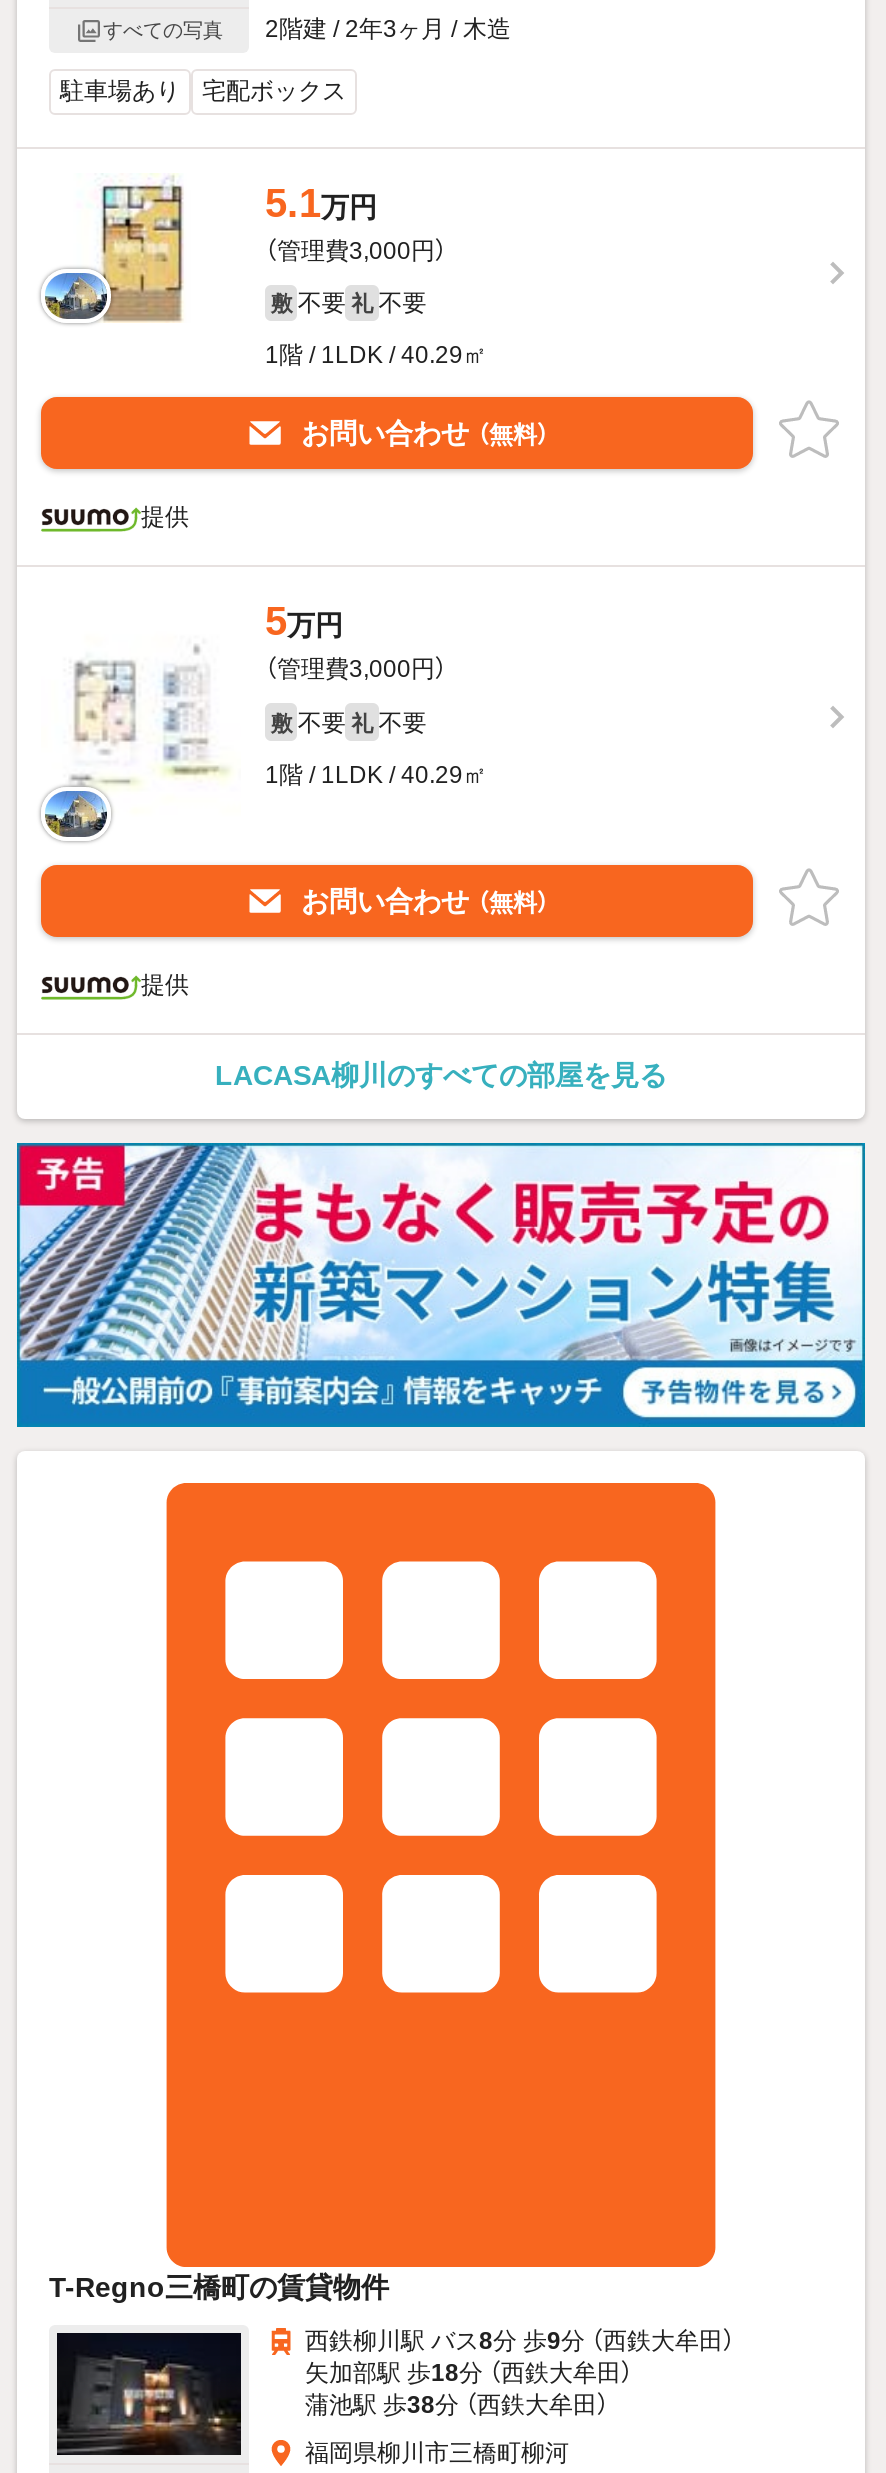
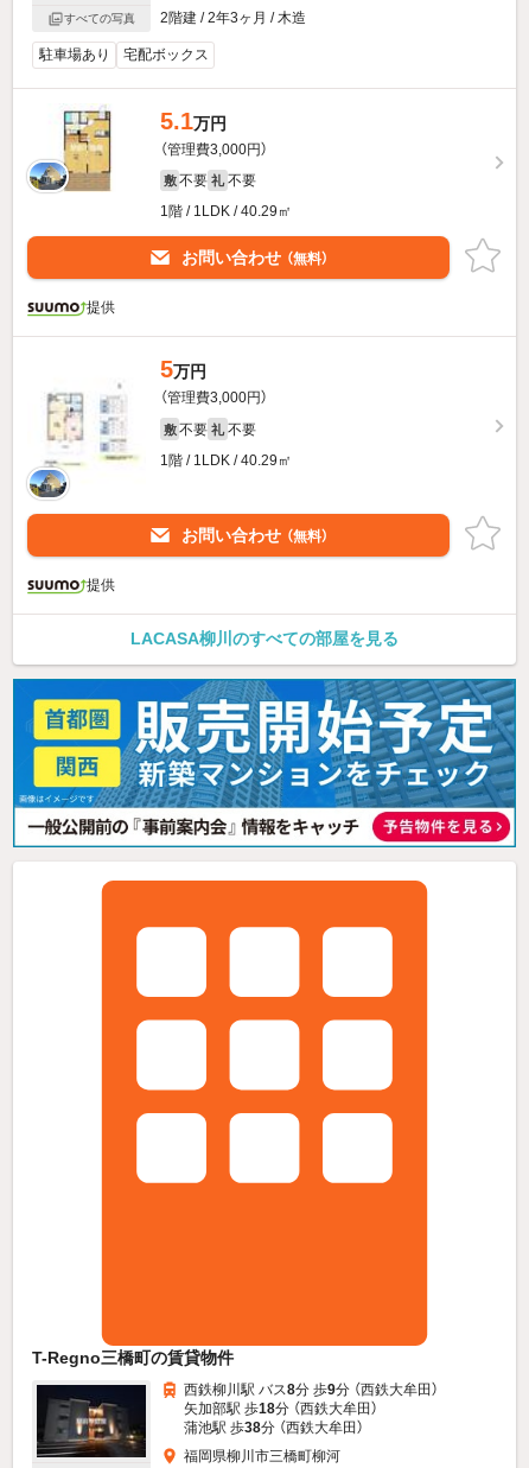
- [image]
+ [image]
